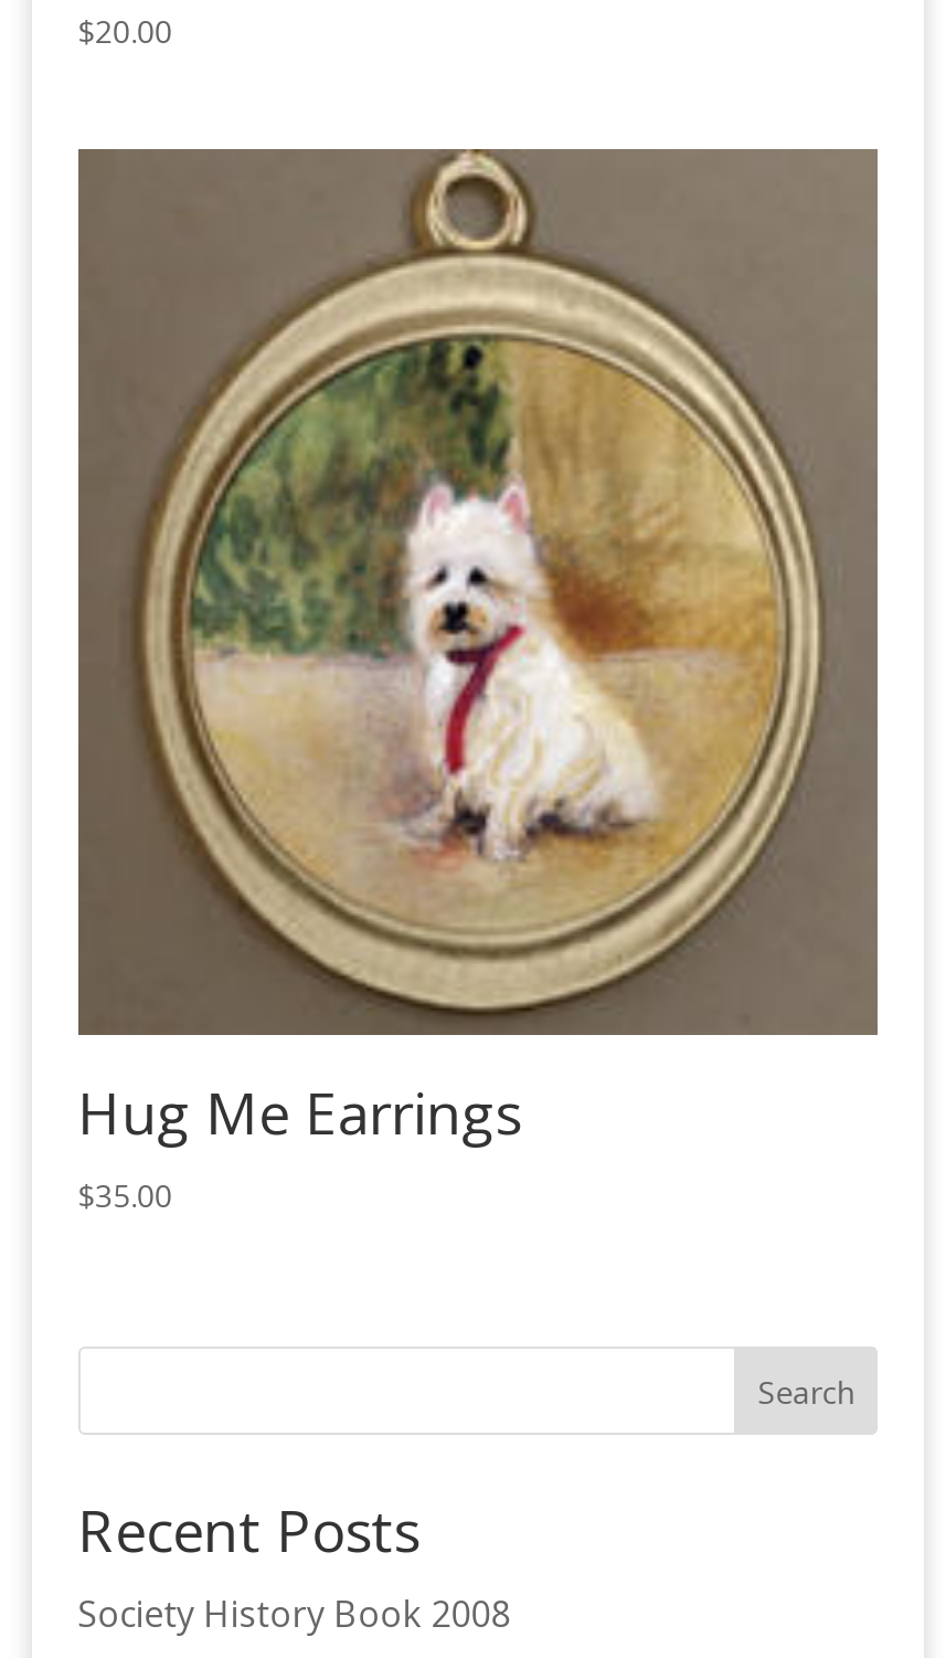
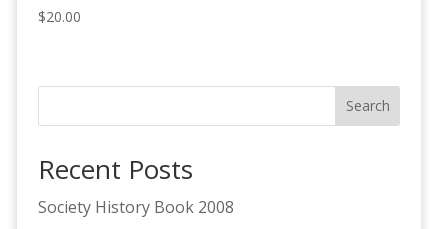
- [image]
- Hug Me Earrings
- $35.00
